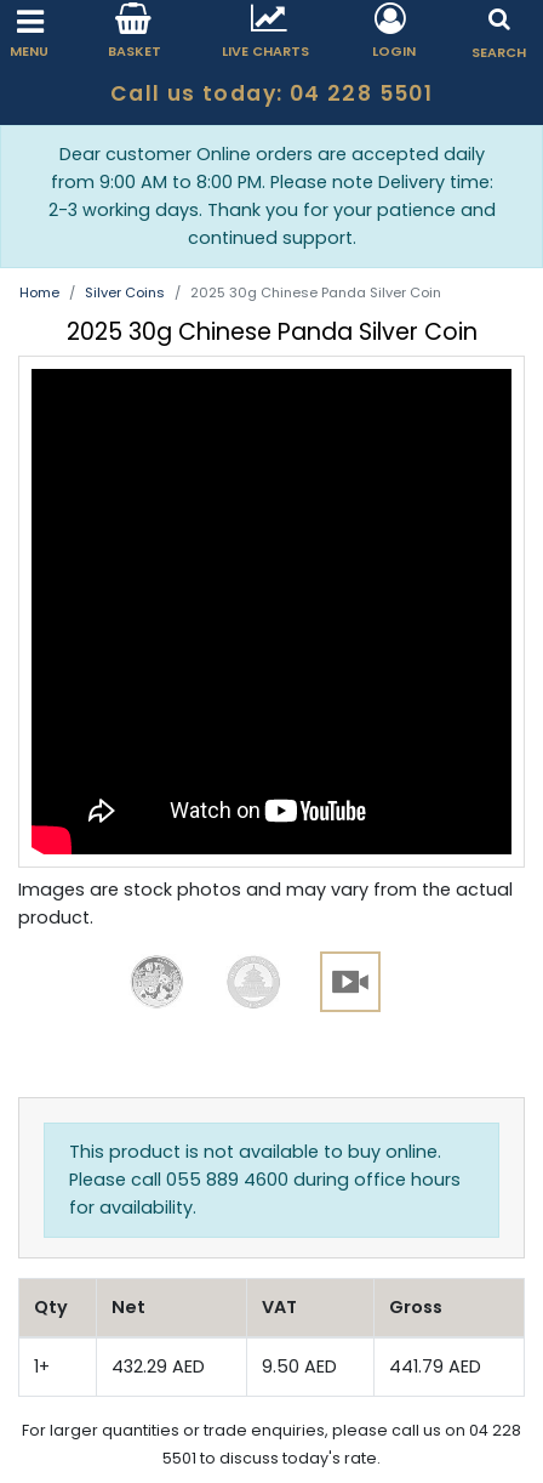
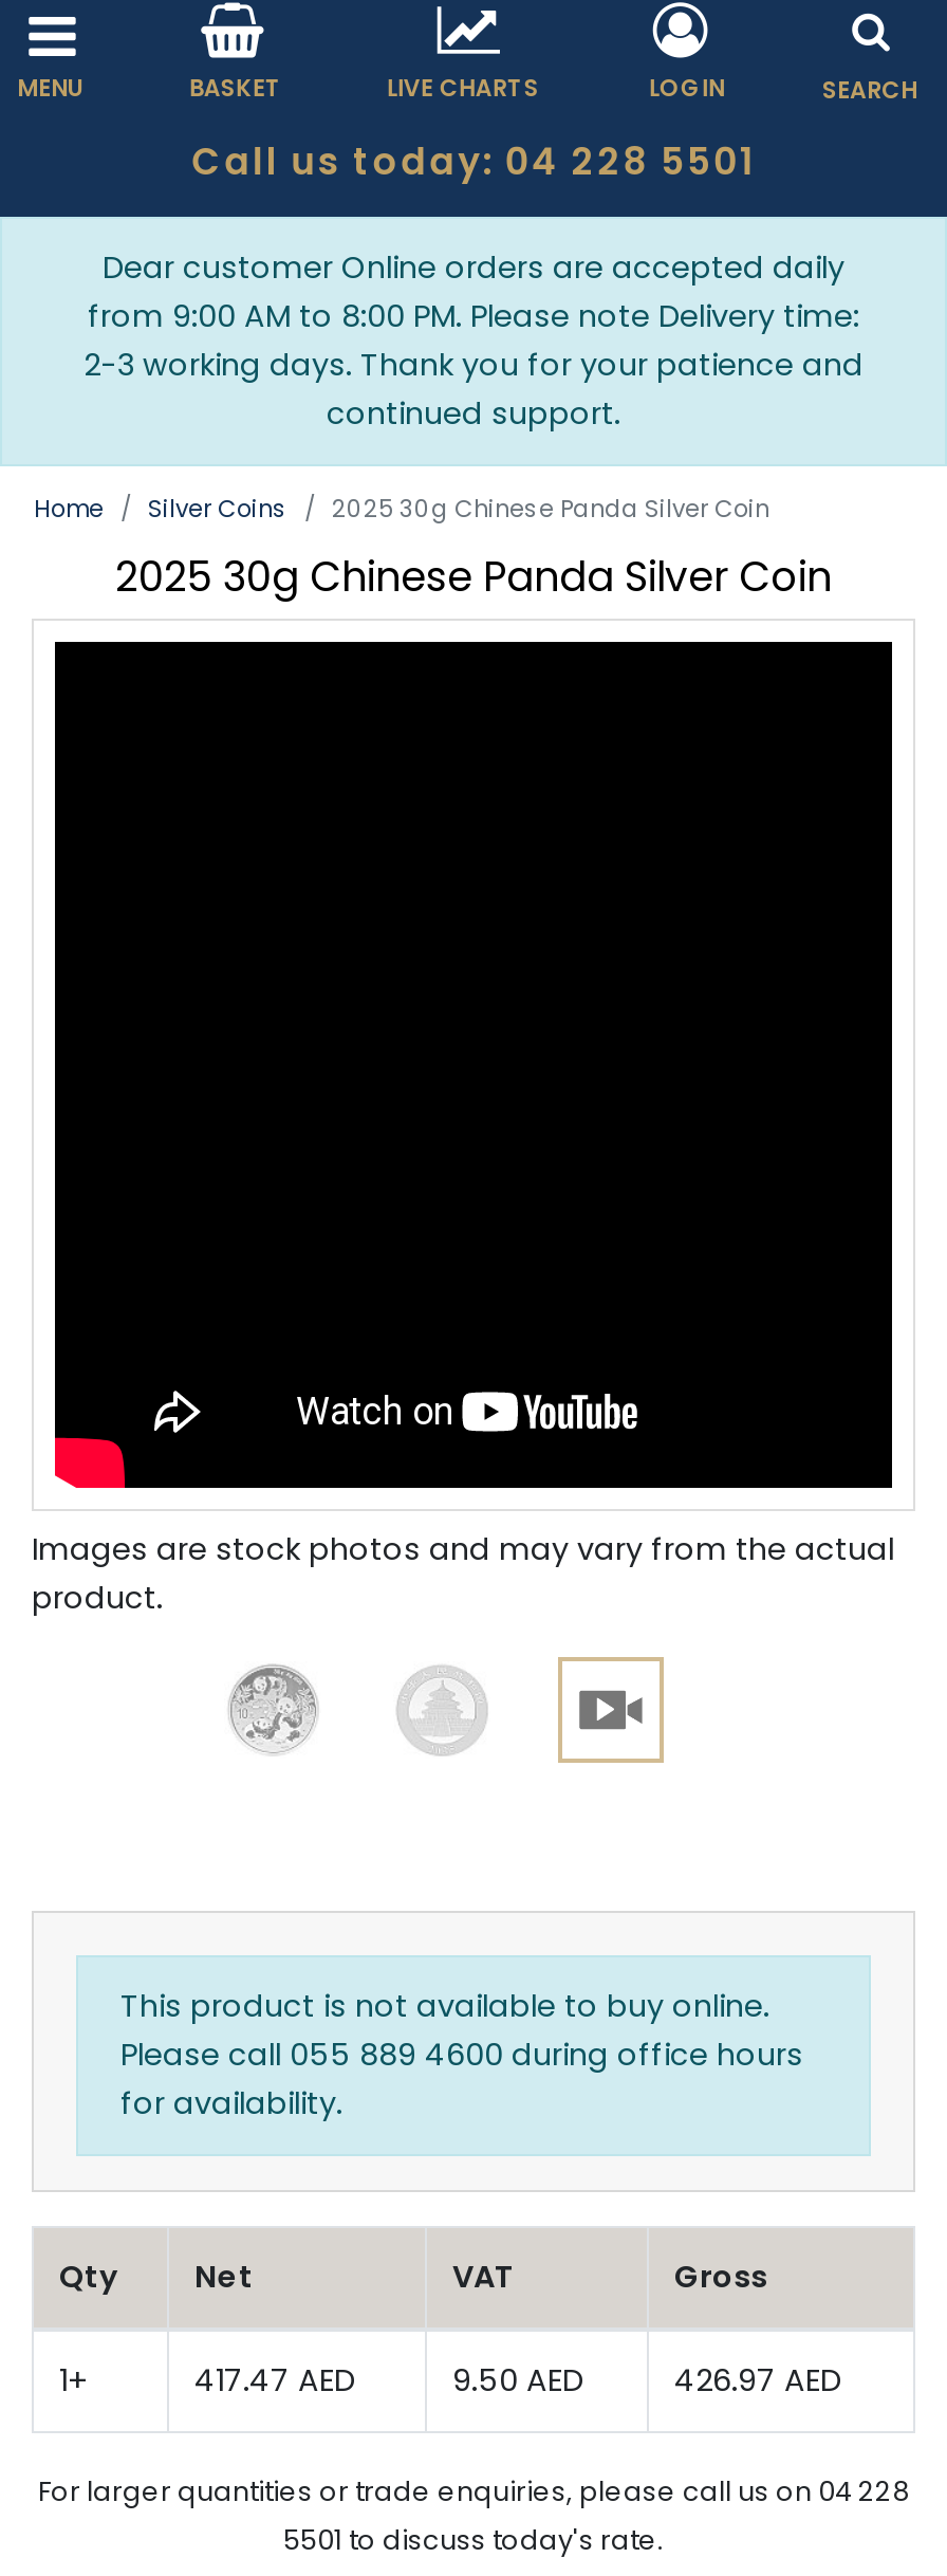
- 432.29 AED
+ 417.47 AED

- 441.79 AED
+ 426.97 AED
